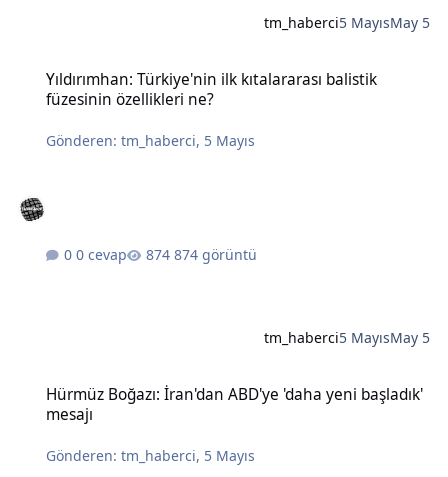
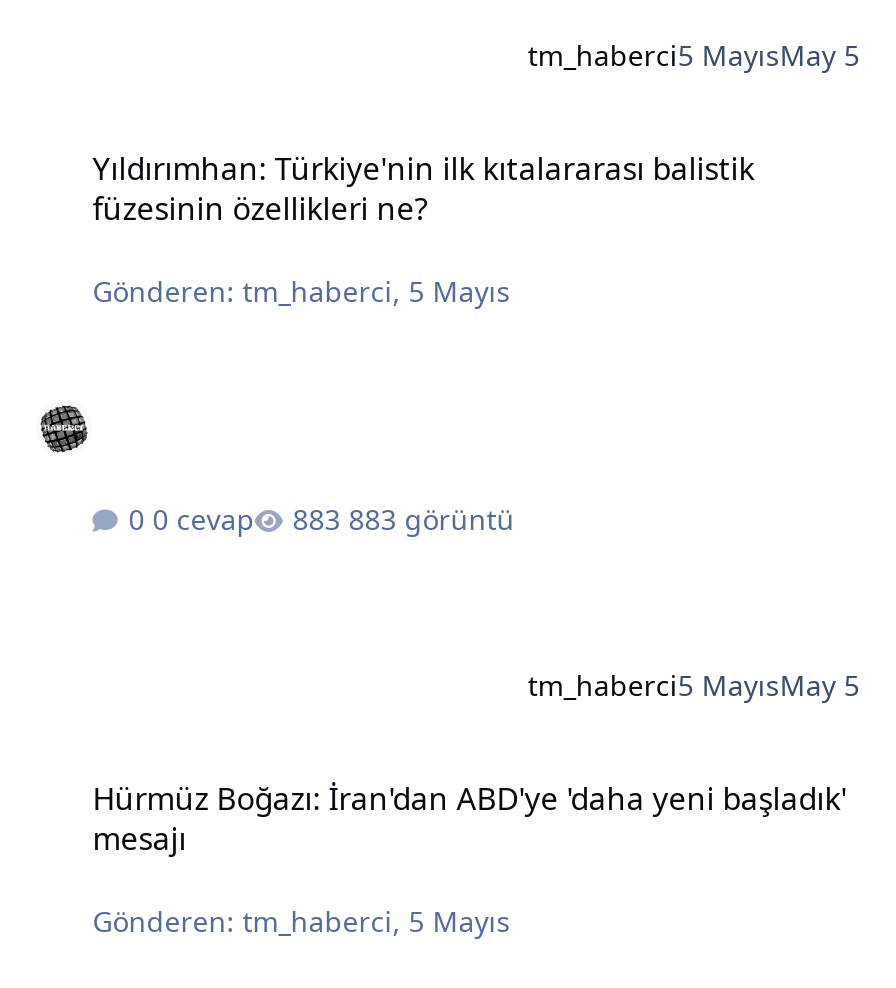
- 874 görüntü
+ 883 görüntü
